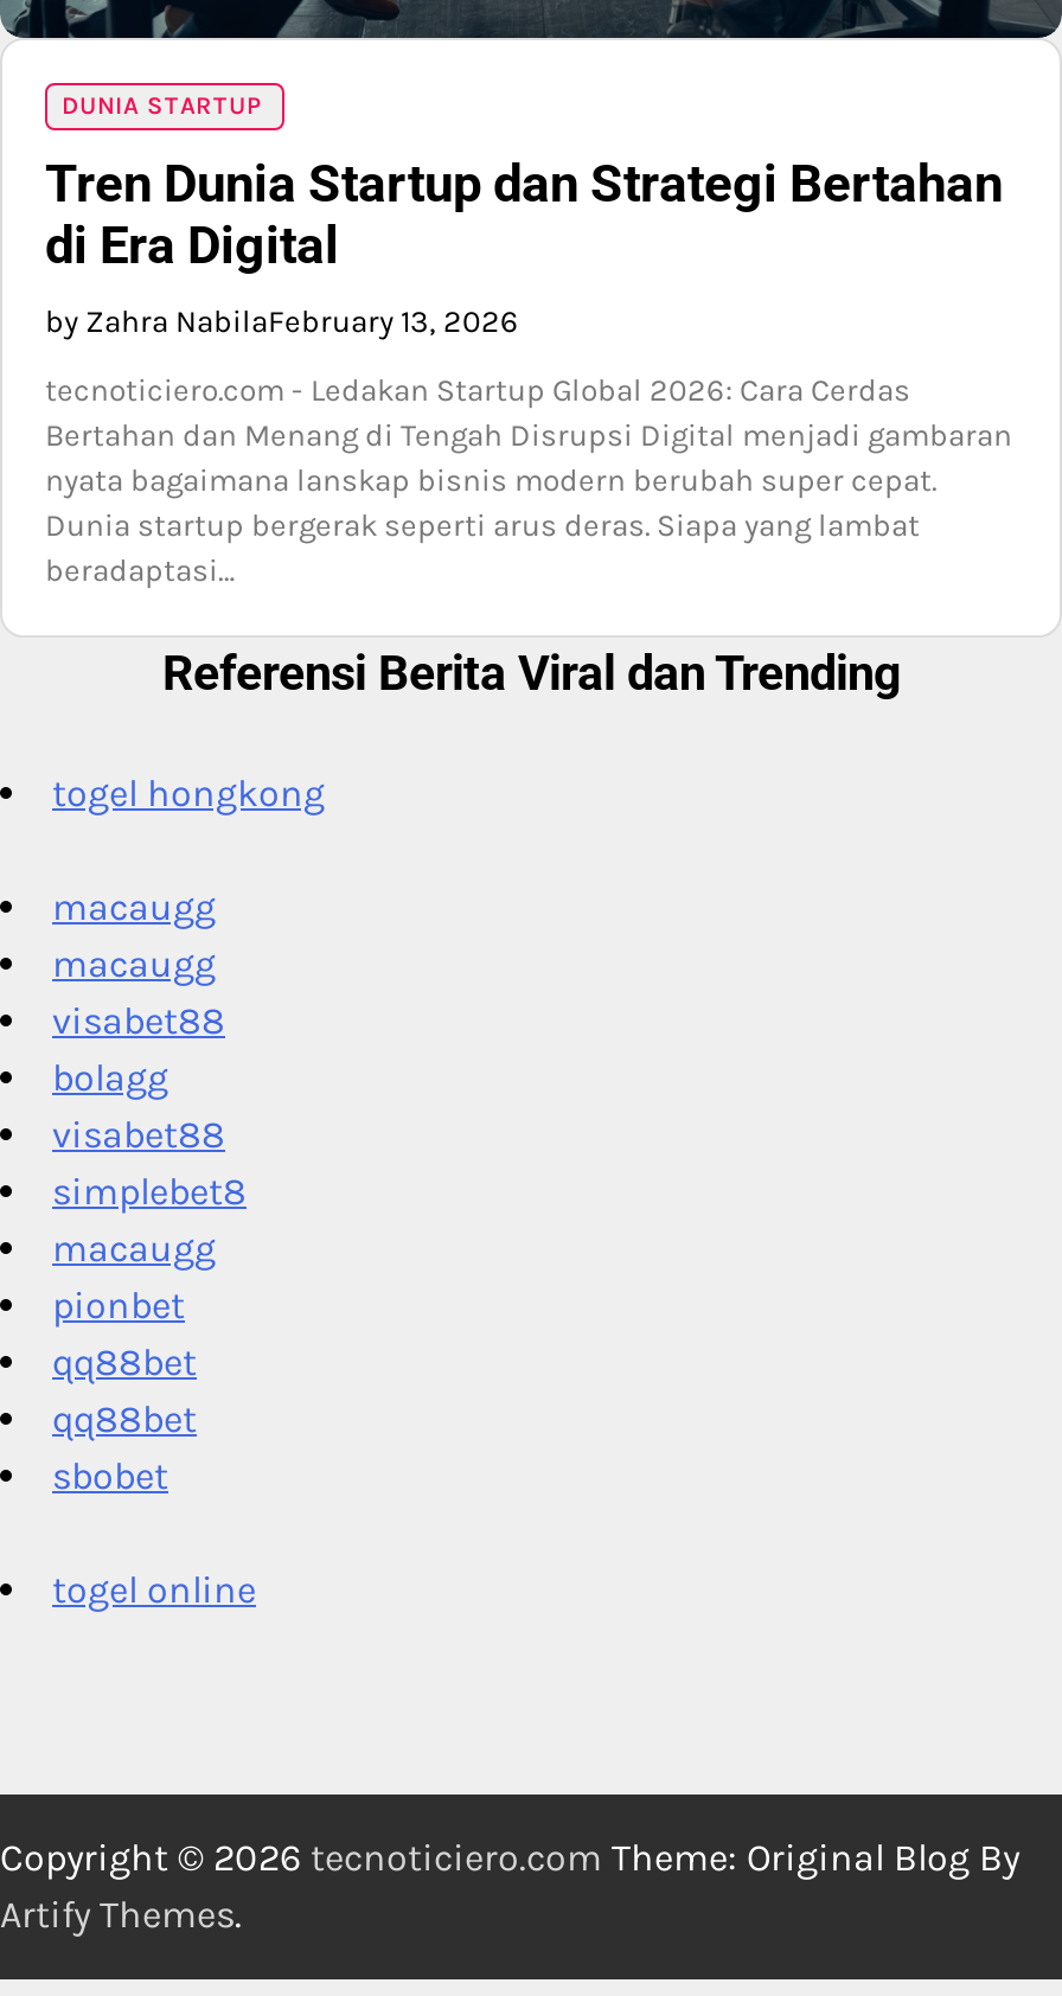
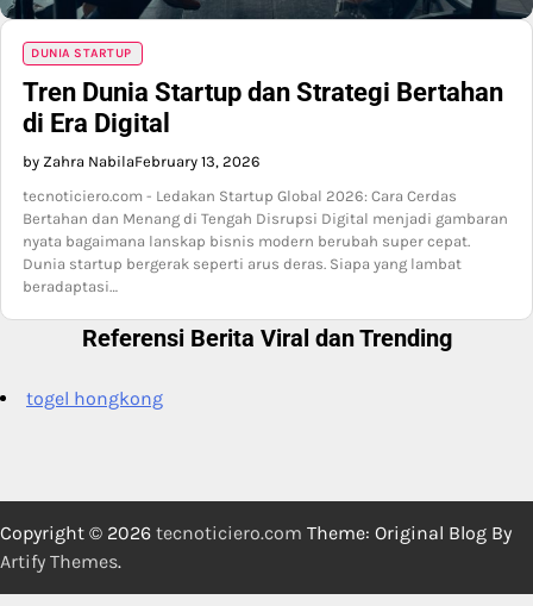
- macaugg
- macaugg
- visabet88
- bolagg
- visabet88
- simplebet8
- macaugg
- pionbet
- qq88bet
- qq88bet
- sbobet
- togel online
